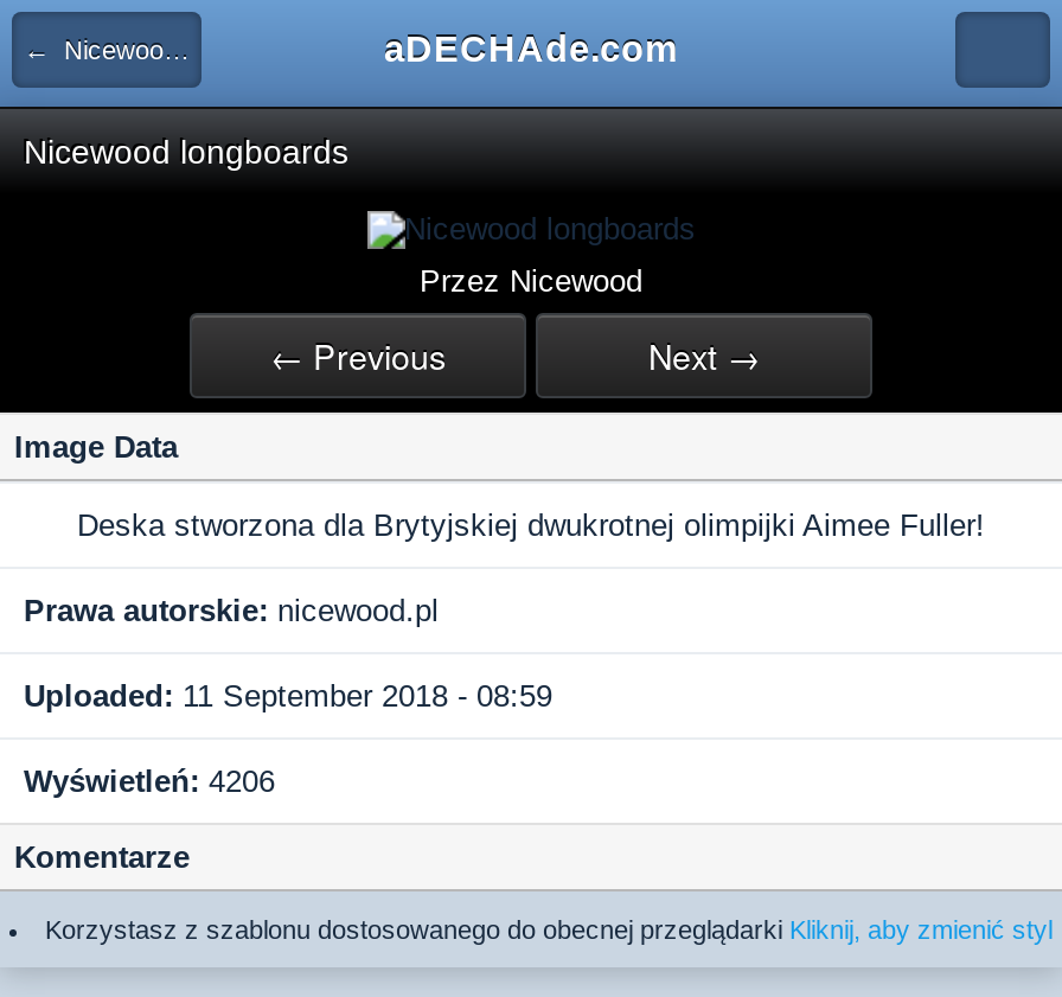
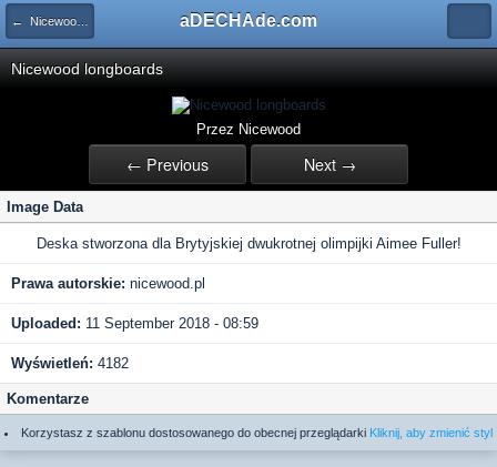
- Wyświetleń: 4206
+ Wyświetleń: 4182
